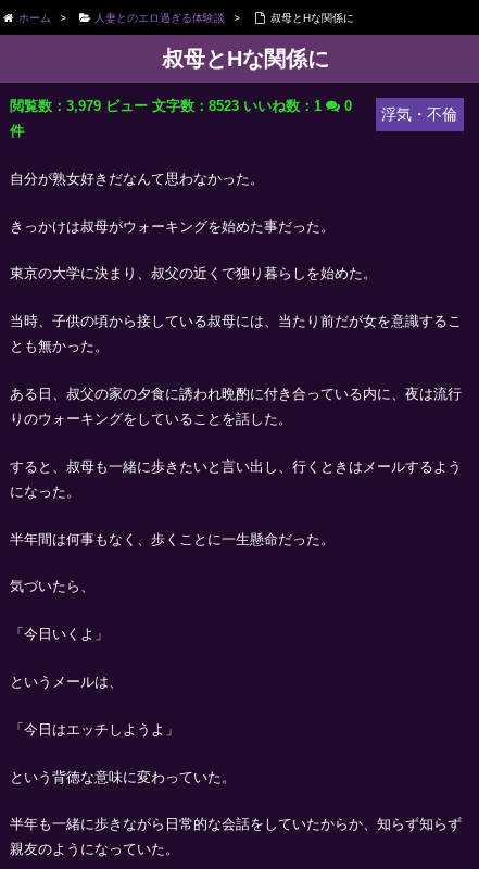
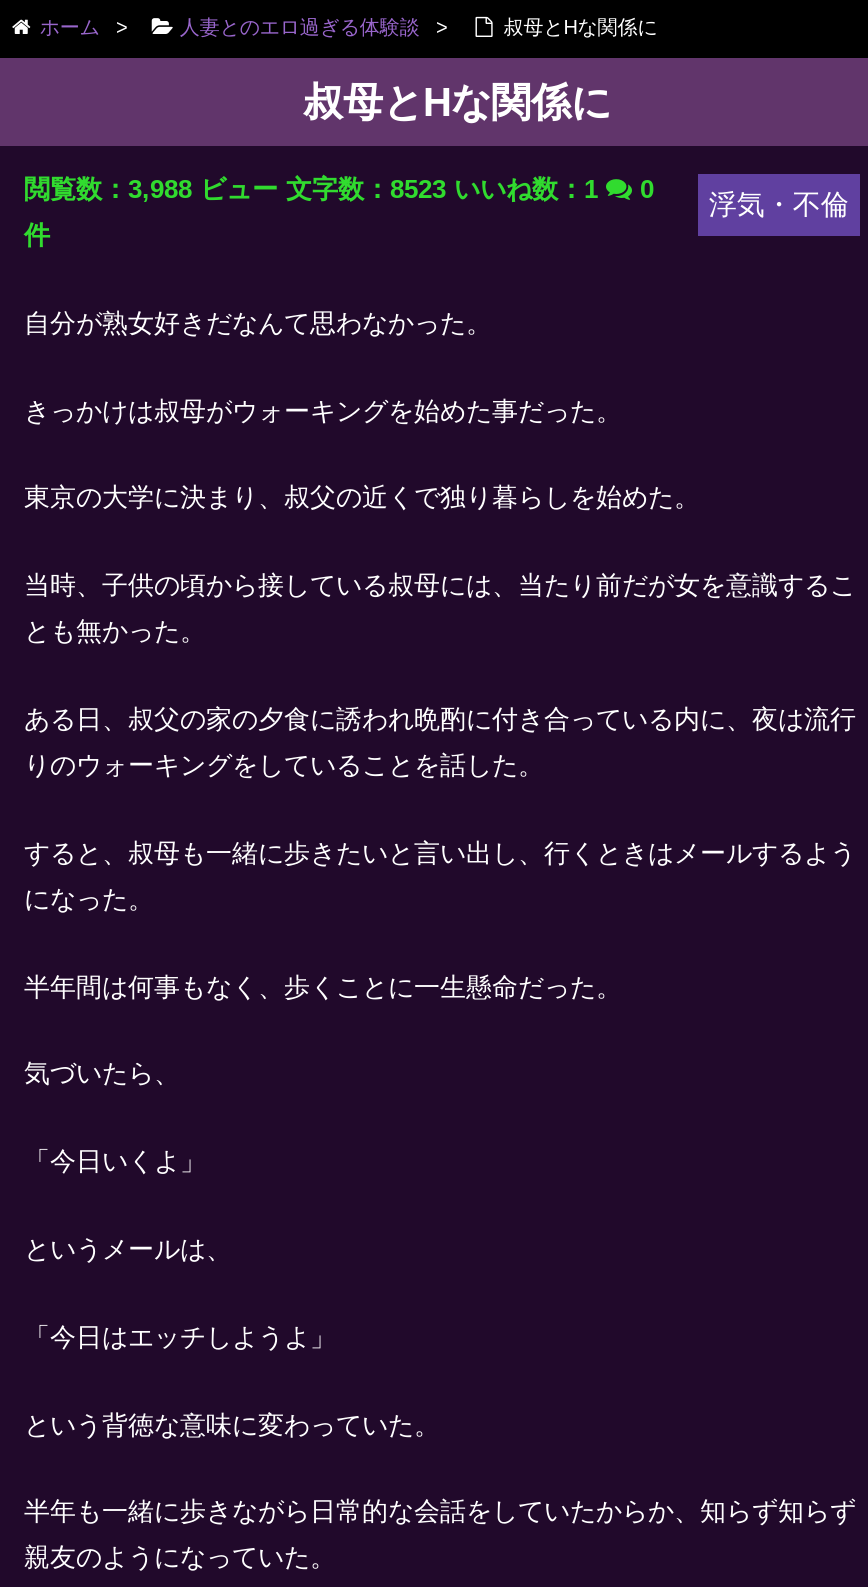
- 閲覧数：3,979 ビュー 文字数：8523 いいね数：1
+ 閲覧数：3,988 ビュー 文字数：8523 いいね数：1
